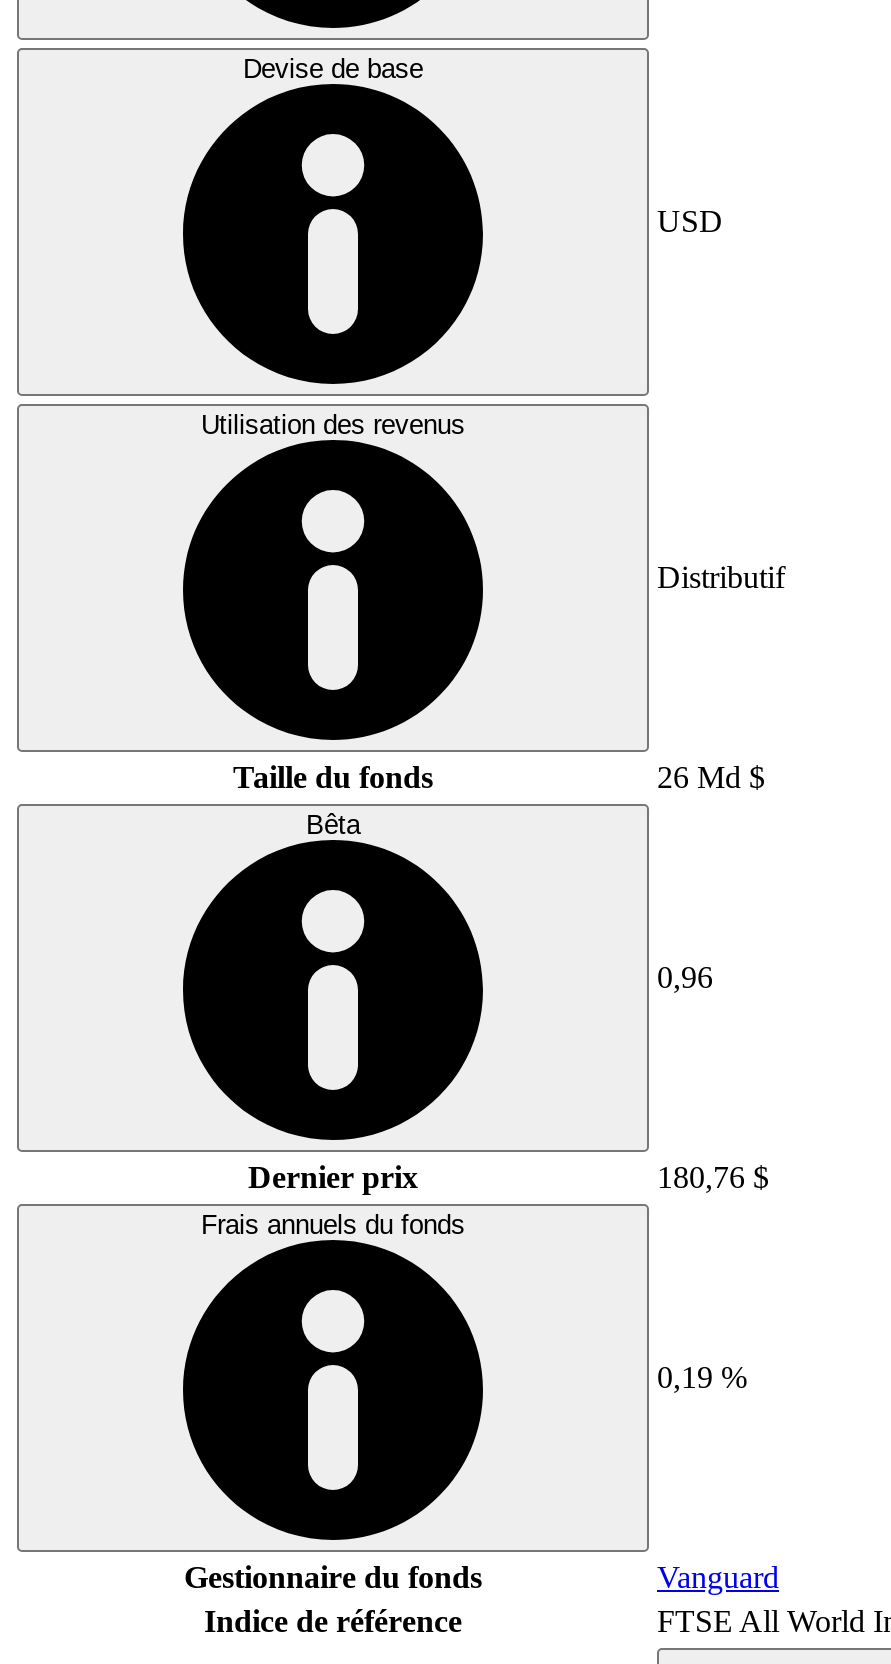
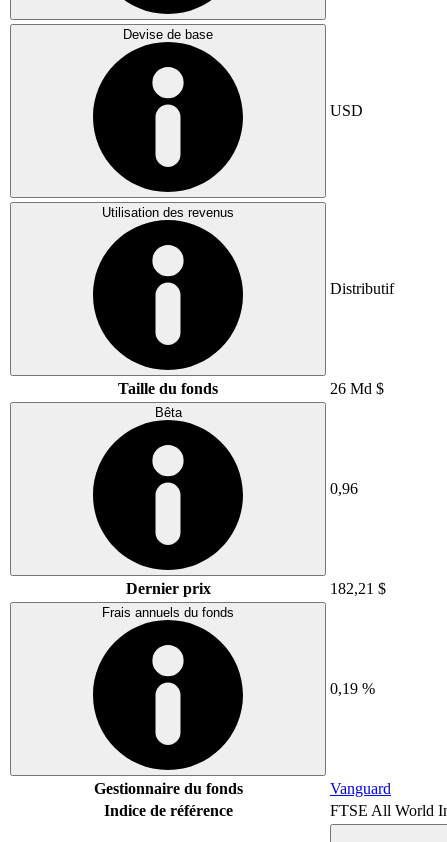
- 180,76 $
+ 182,21 $
